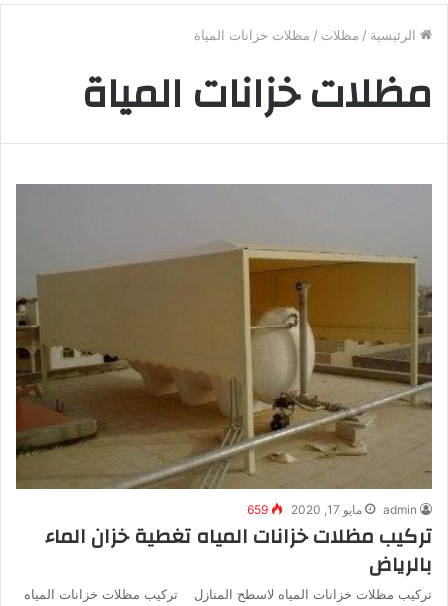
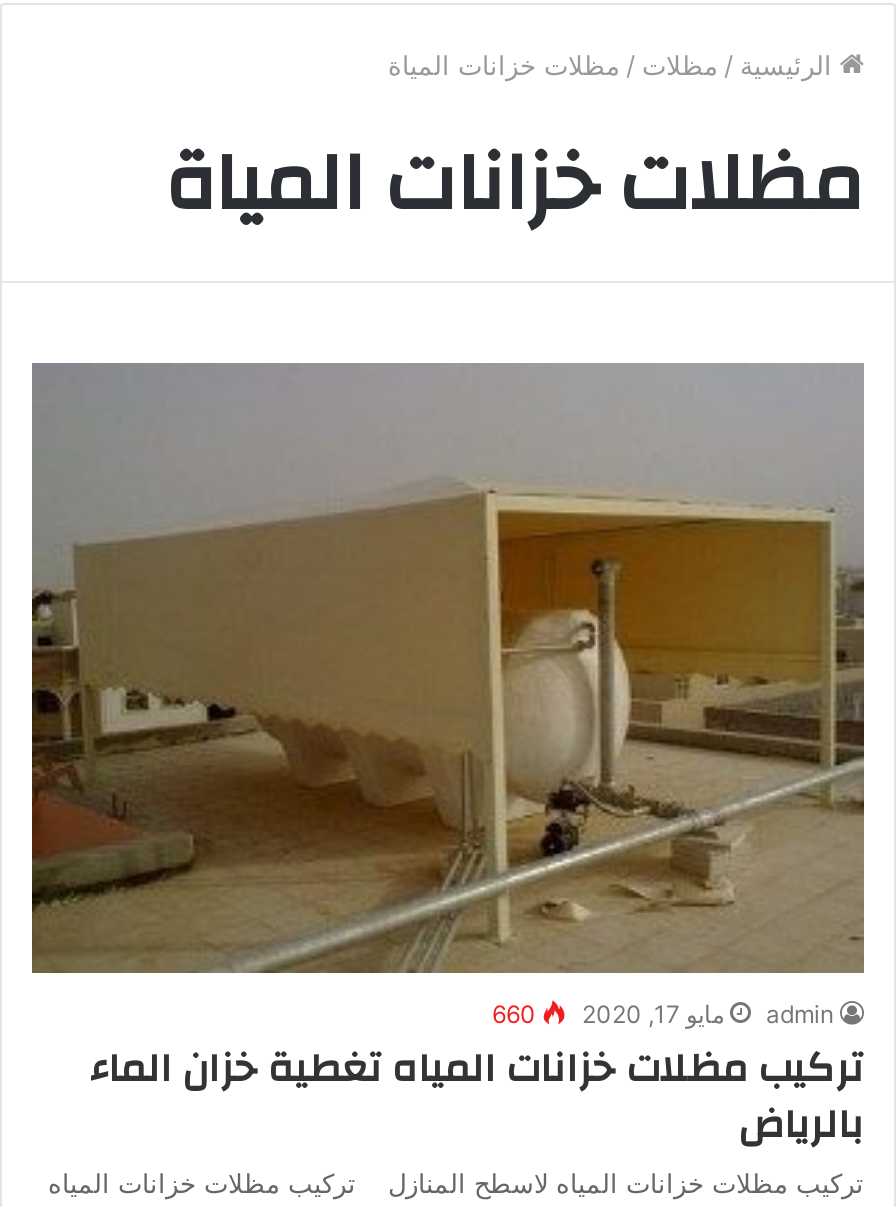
- 659
+ 660
